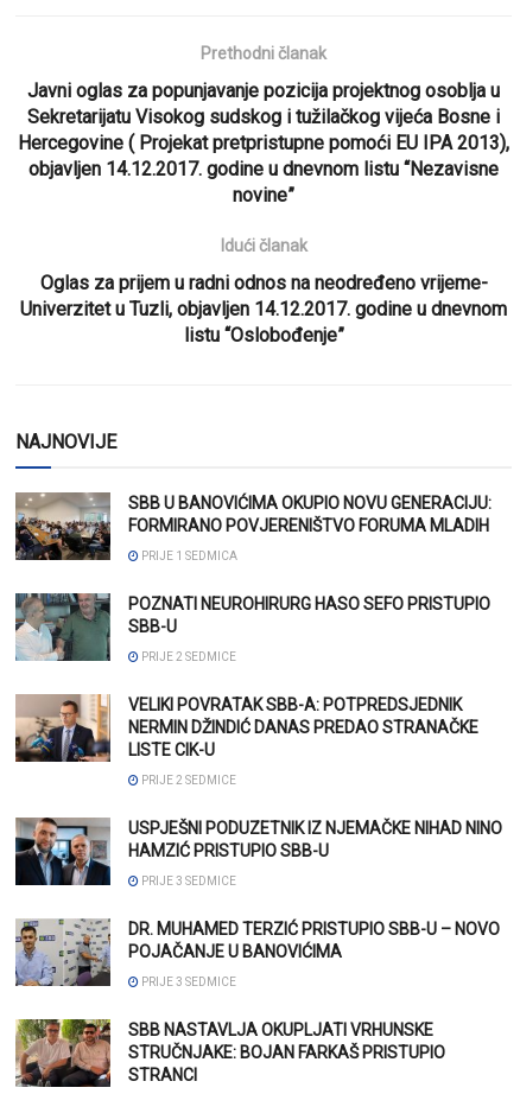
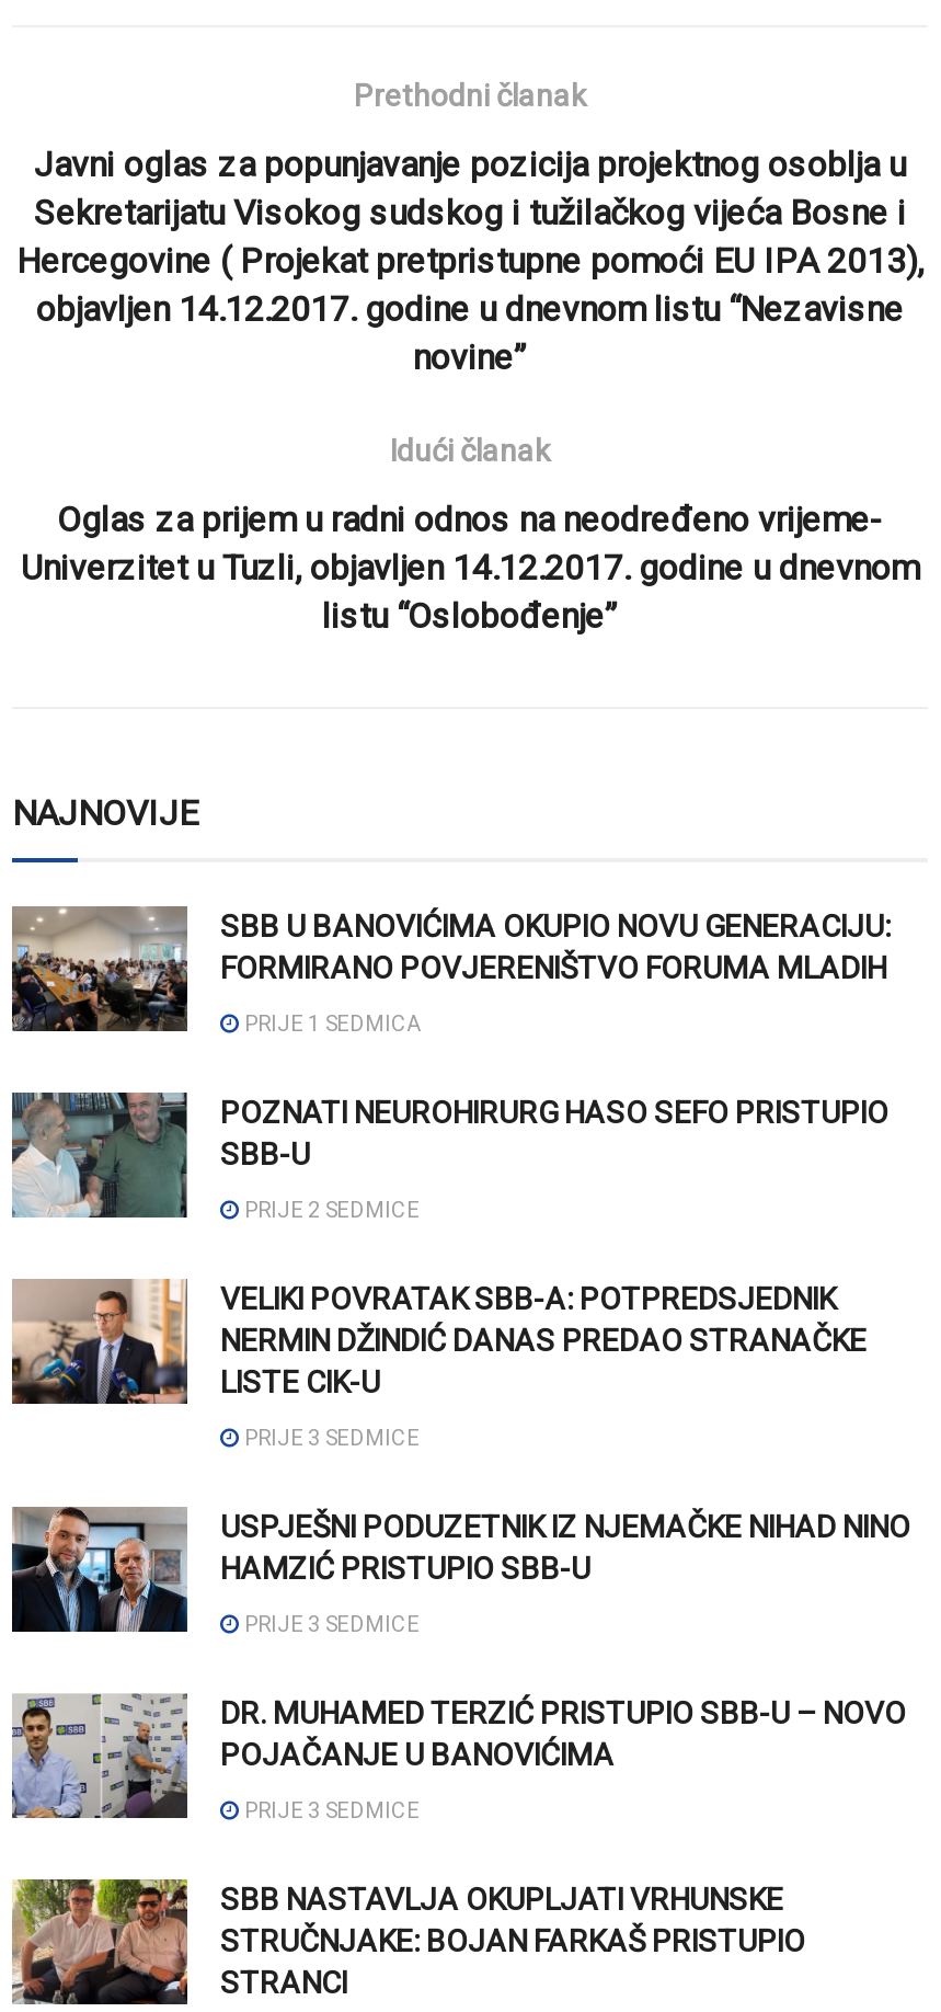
- PRIJE 2 SEDMICE
+ PRIJE 3 SEDMICE
